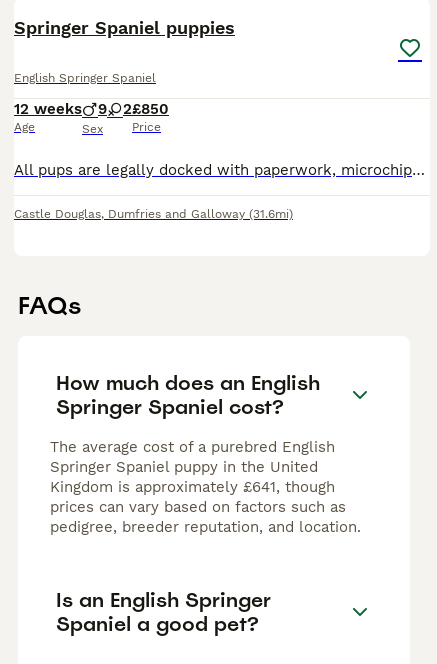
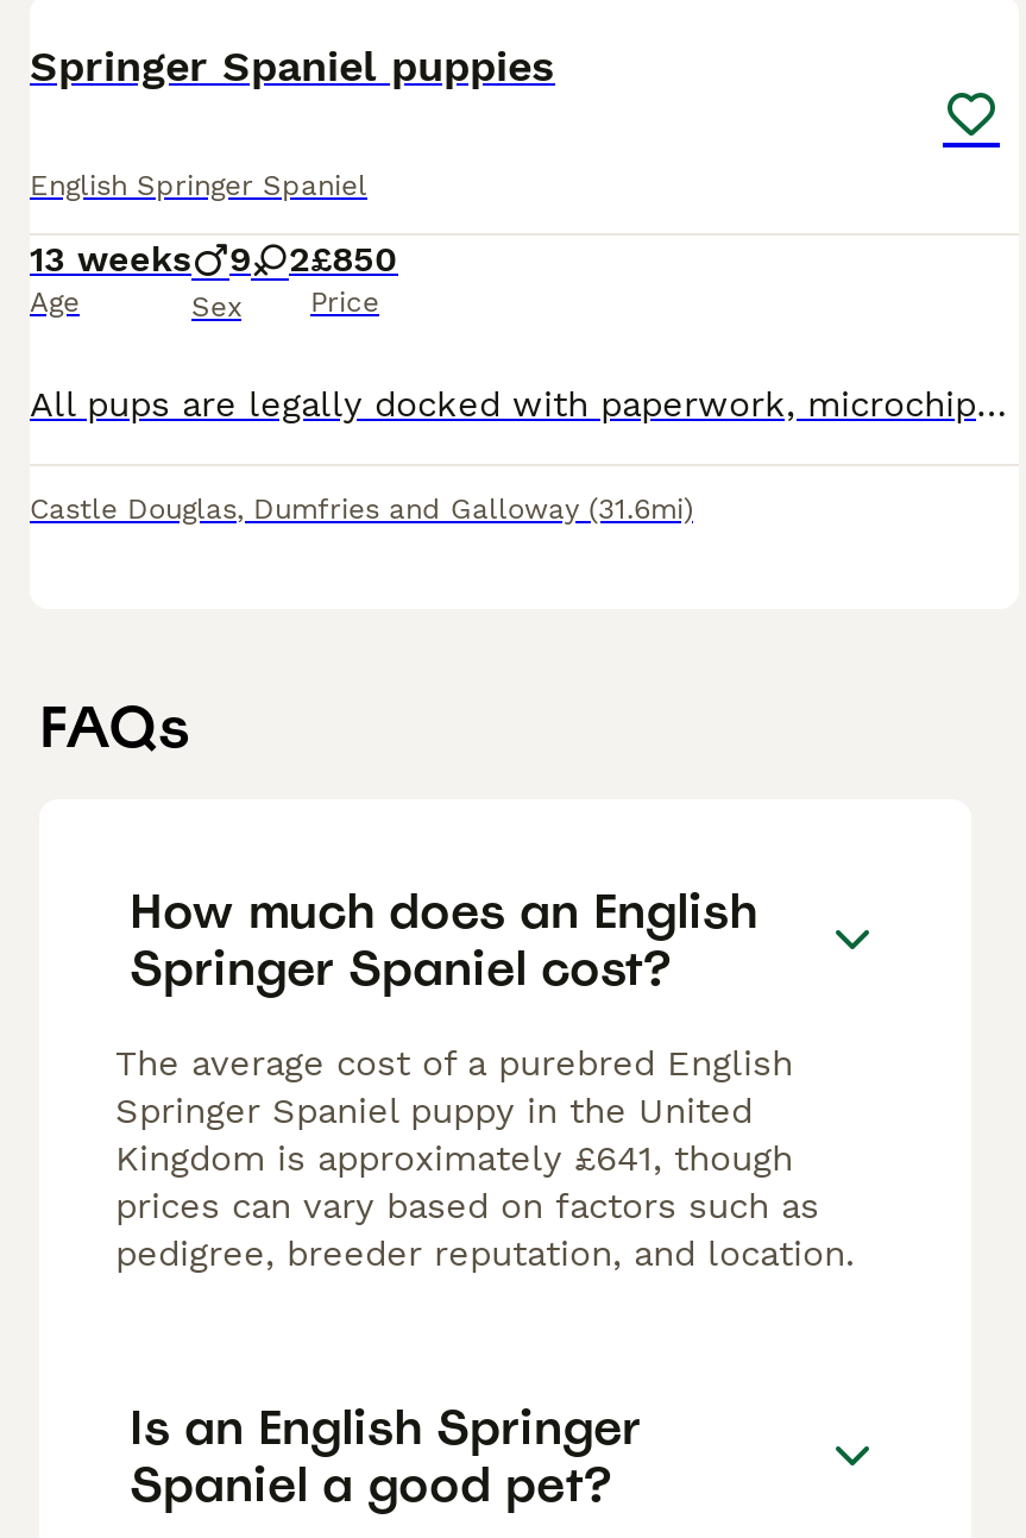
- 12 weeks 9 2 £850
+ 13 weeks 9 2 £850
